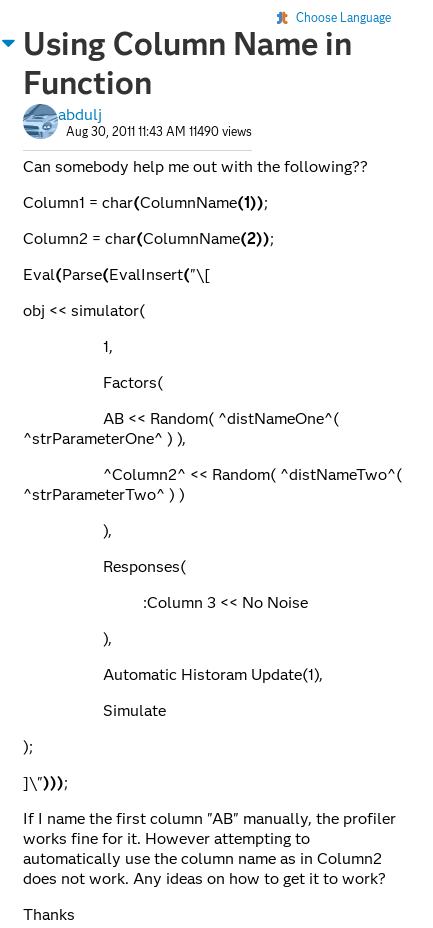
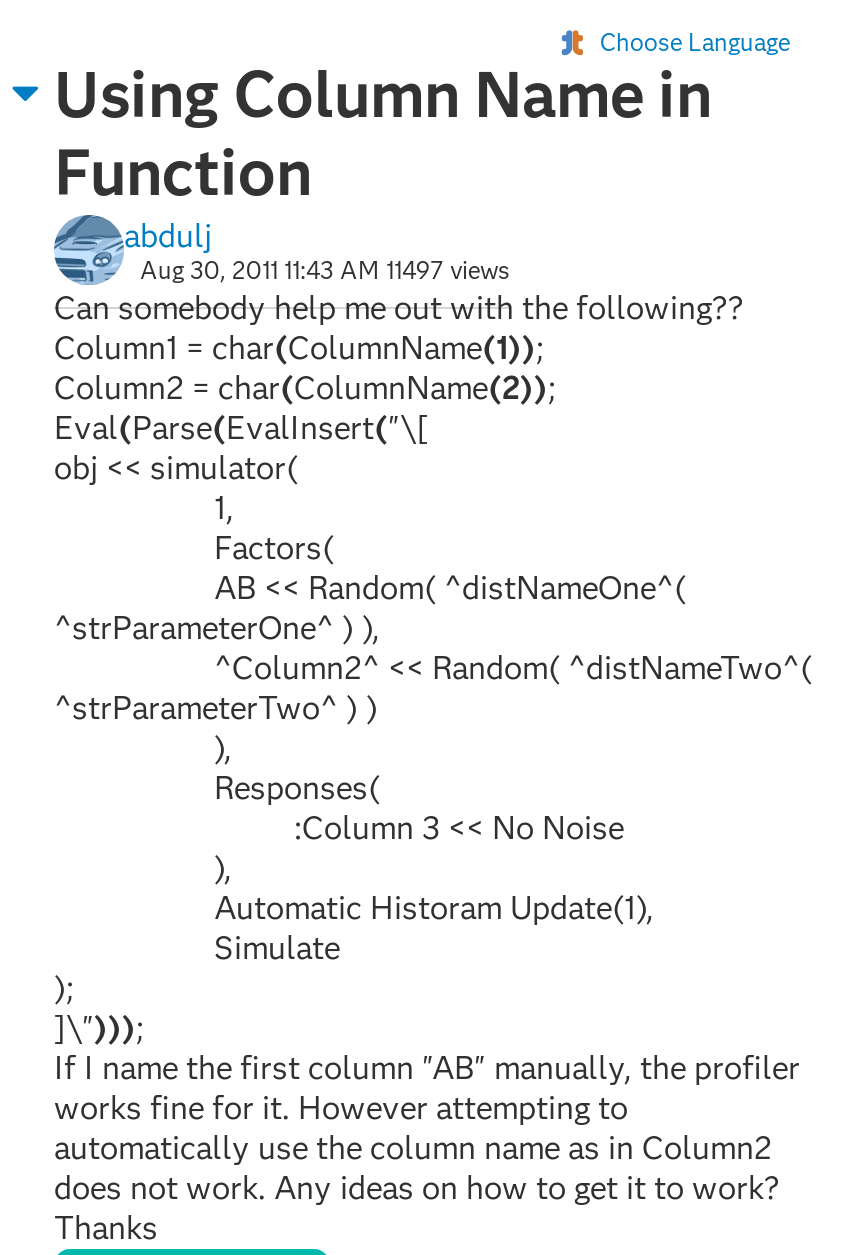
- Aug 30, 2011 11:43 AM 11490 views
+ Aug 30, 2011 11:43 AM 11497 views
